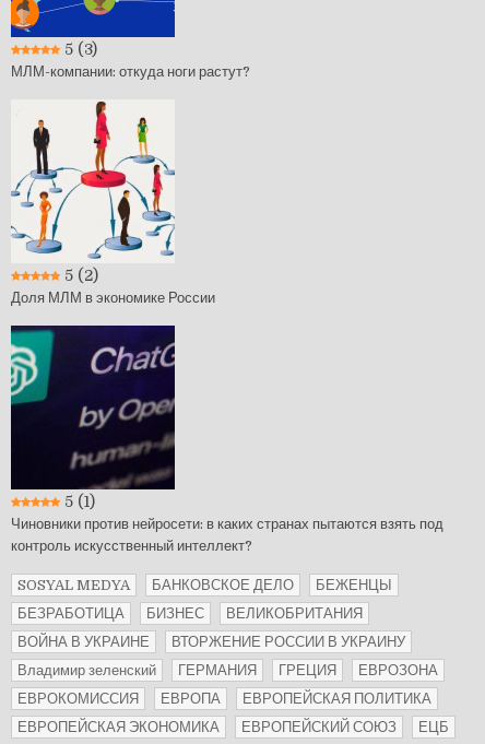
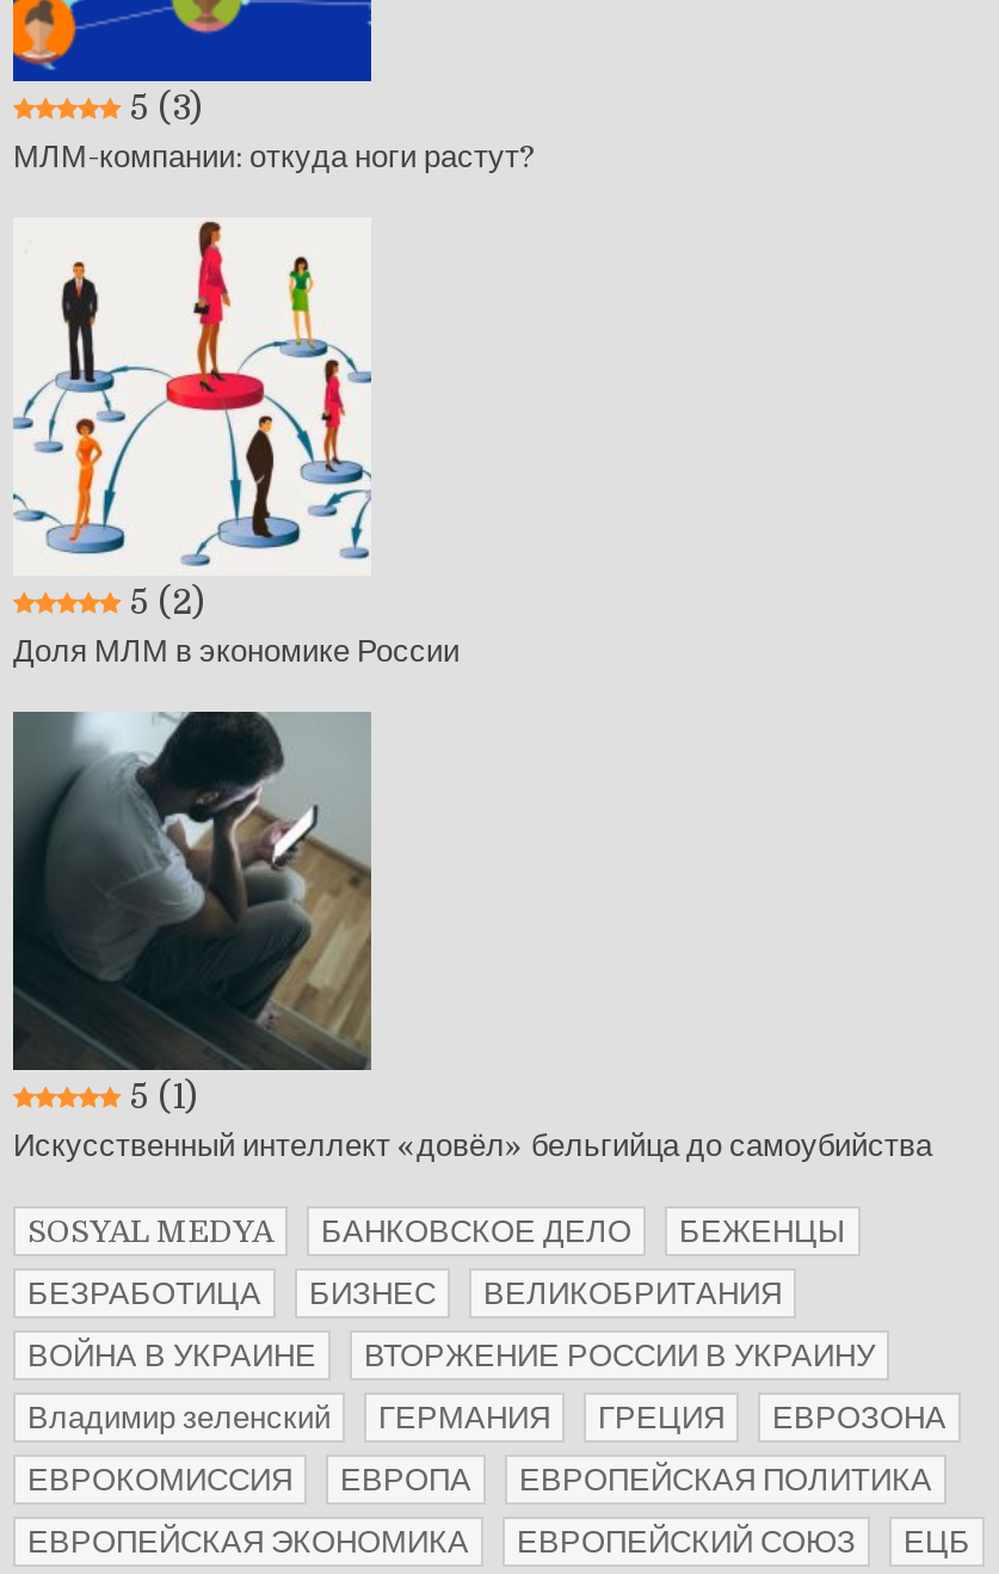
- [image]
- Чиновники против нейросети: в каких странах пытаются взять под
- контроль искусственный интеллект?
+ [image]
+ Искусственный интеллект «довёл» бельгийца до самоубийства
